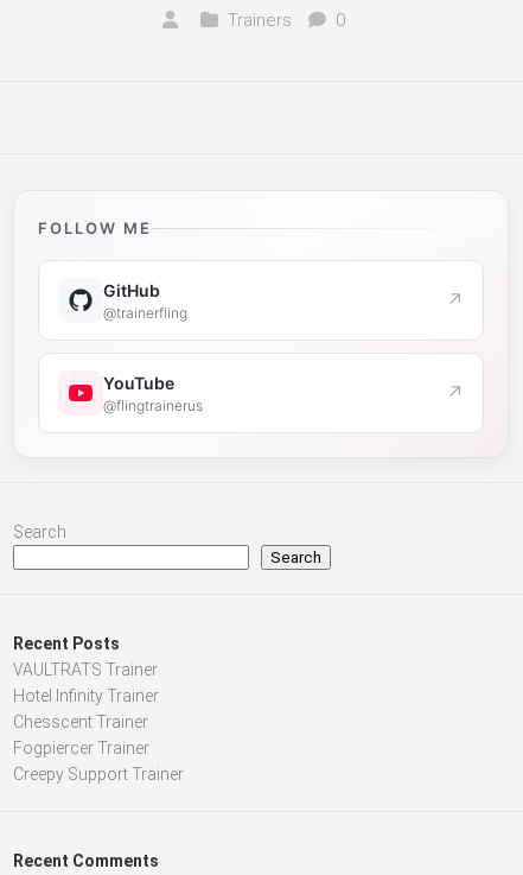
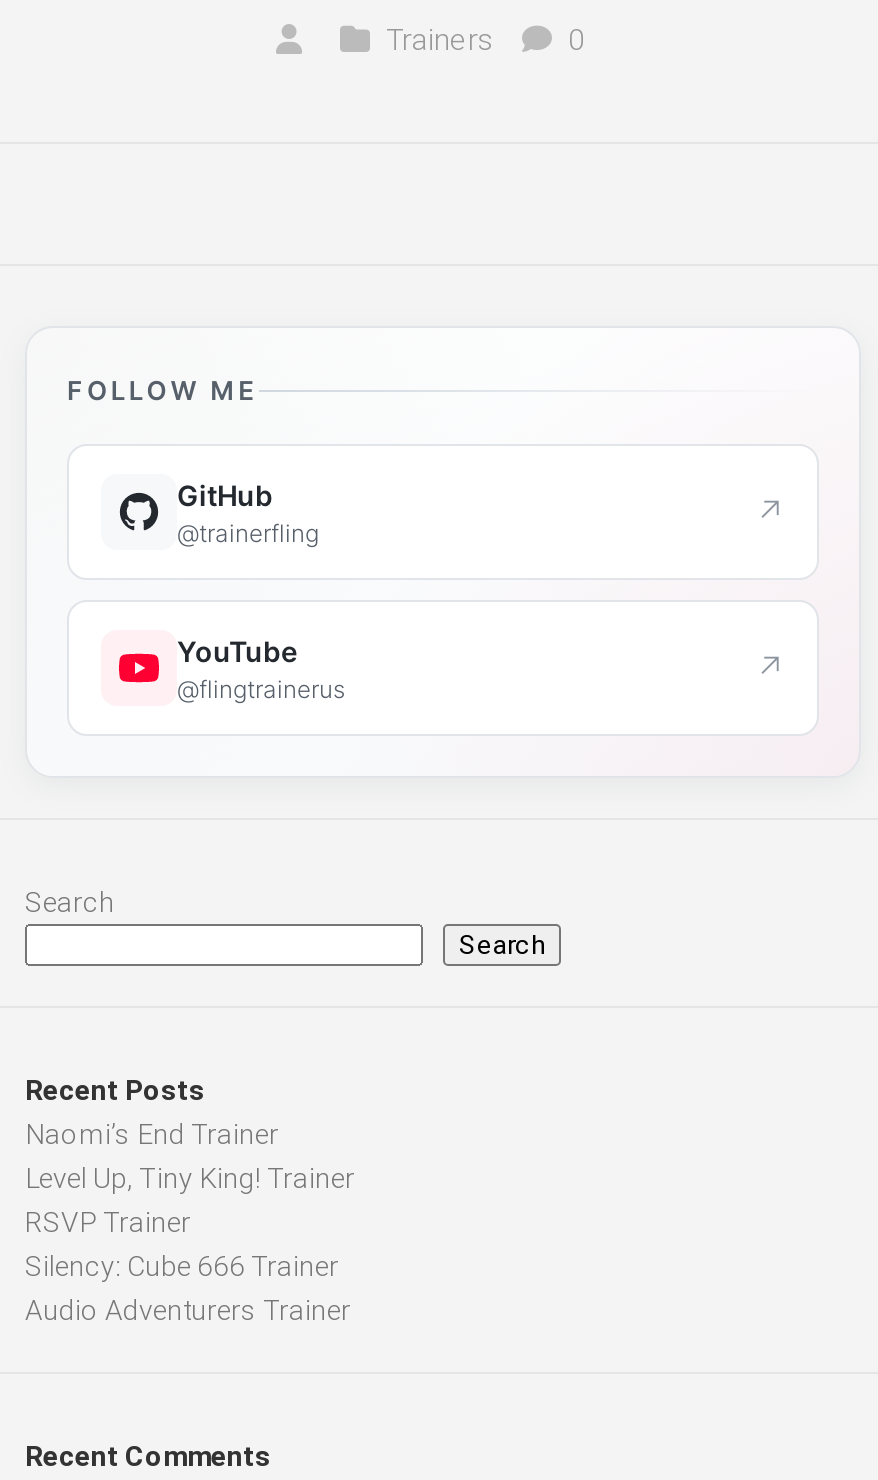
- VAULTRATS Trainer
- Hotel Infinity Trainer
- Chesscent Trainer
- Fogpiercer Trainer
- Creepy Support Trainer
+ Naomi’s End Trainer
+ Level Up, Tiny King! Trainer
+ RSVP Trainer
+ Silency: Cube 666 Trainer
+ Audio Adventurers Trainer
